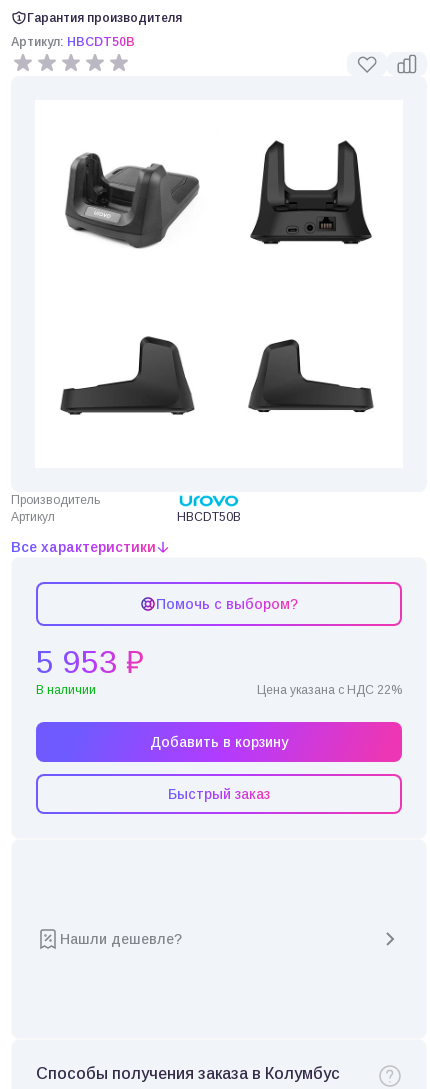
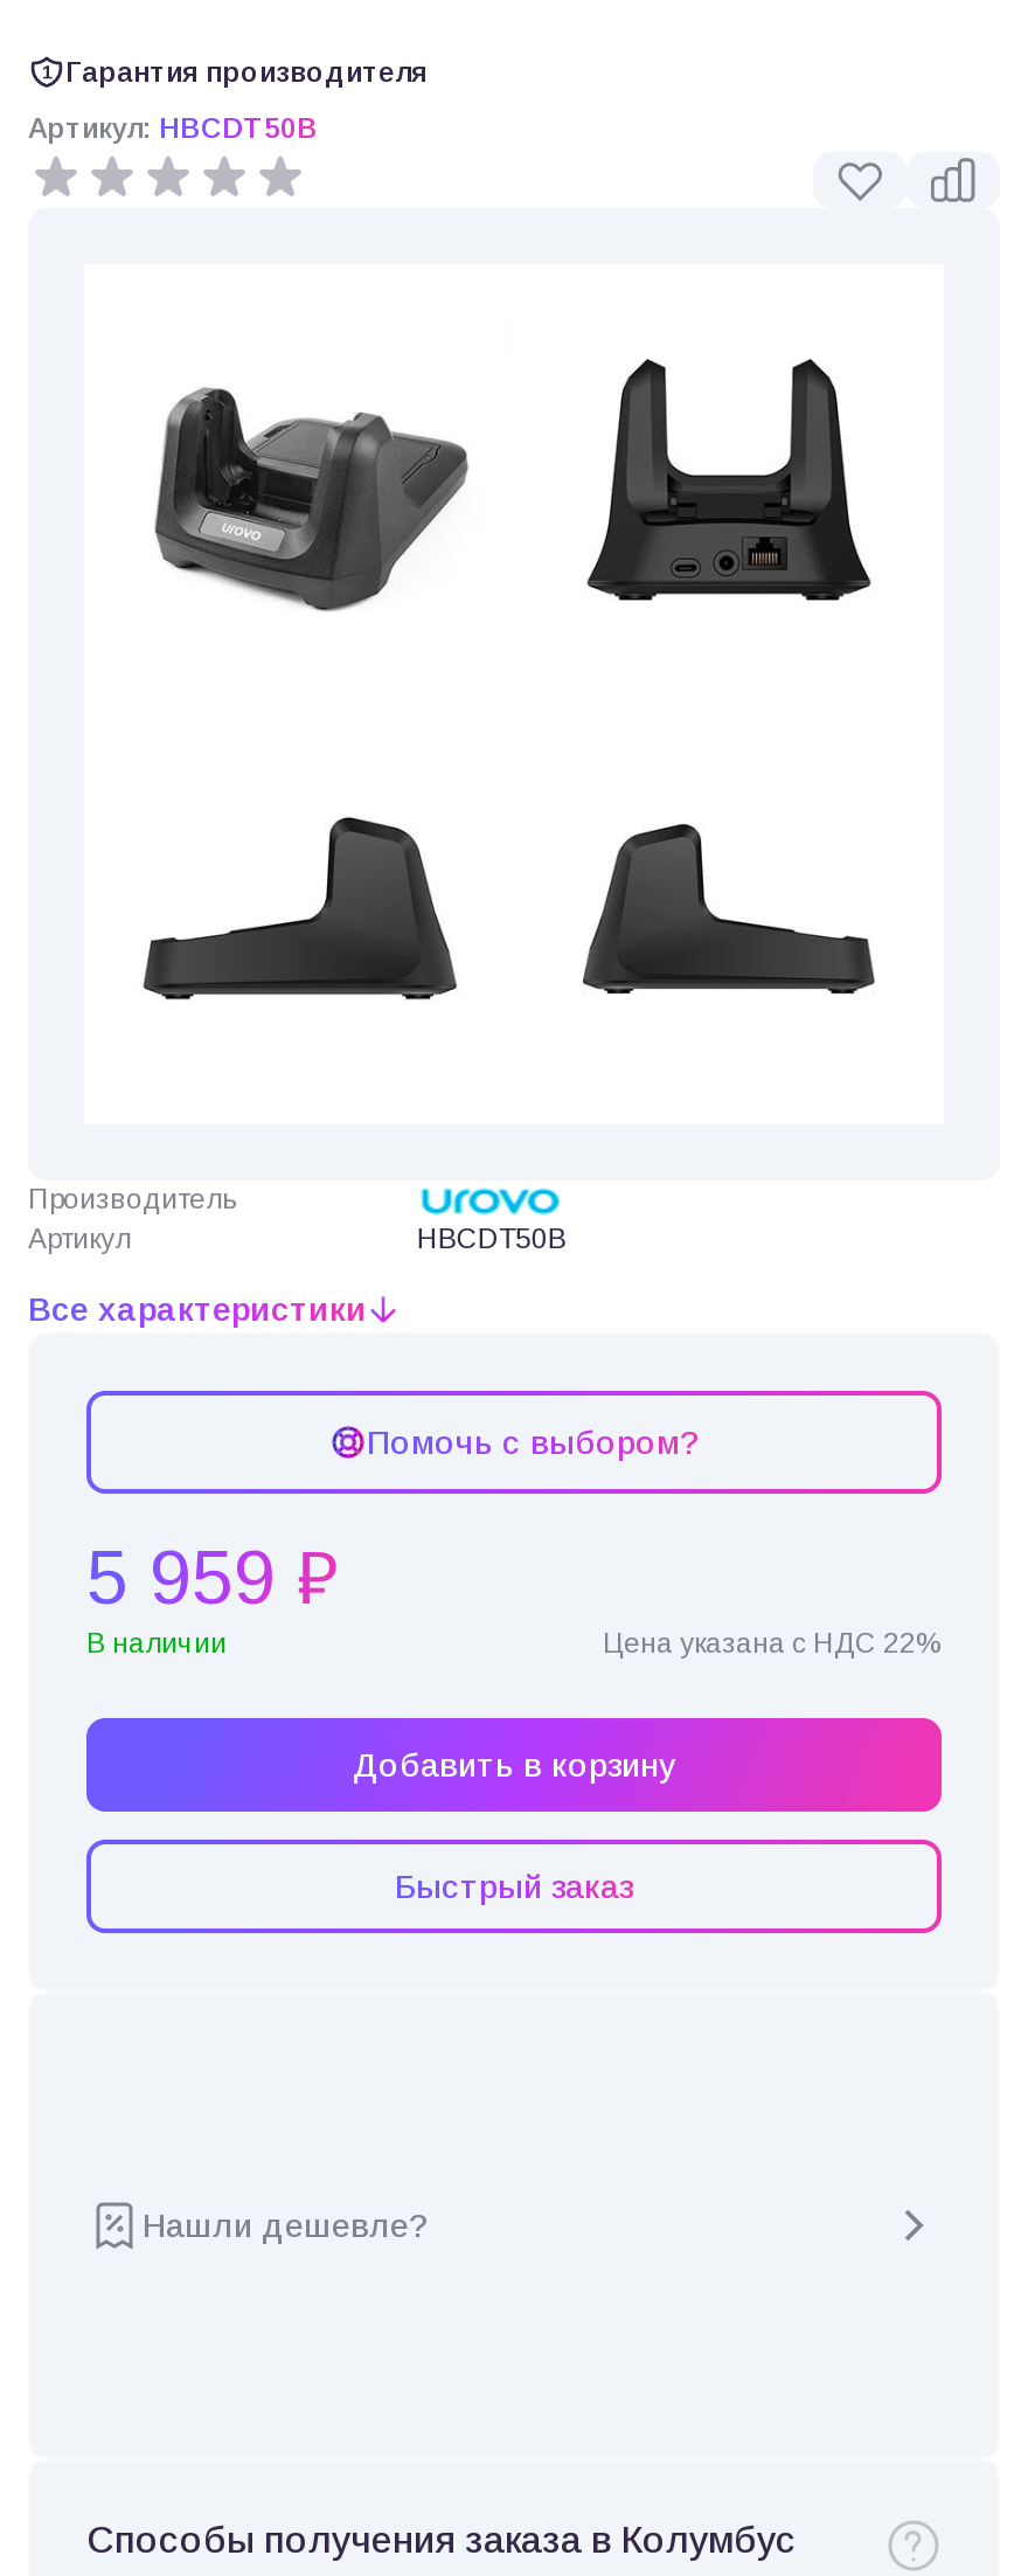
- 5 953 ₽
+ 5 959 ₽
